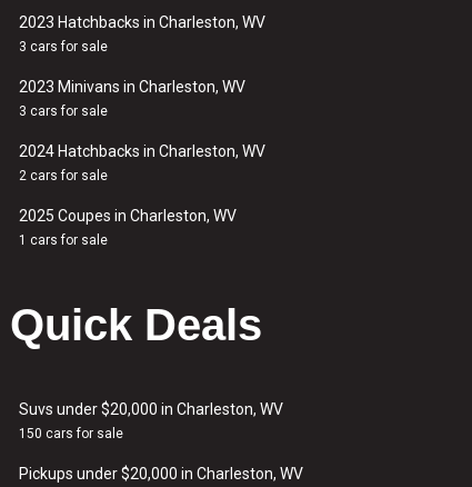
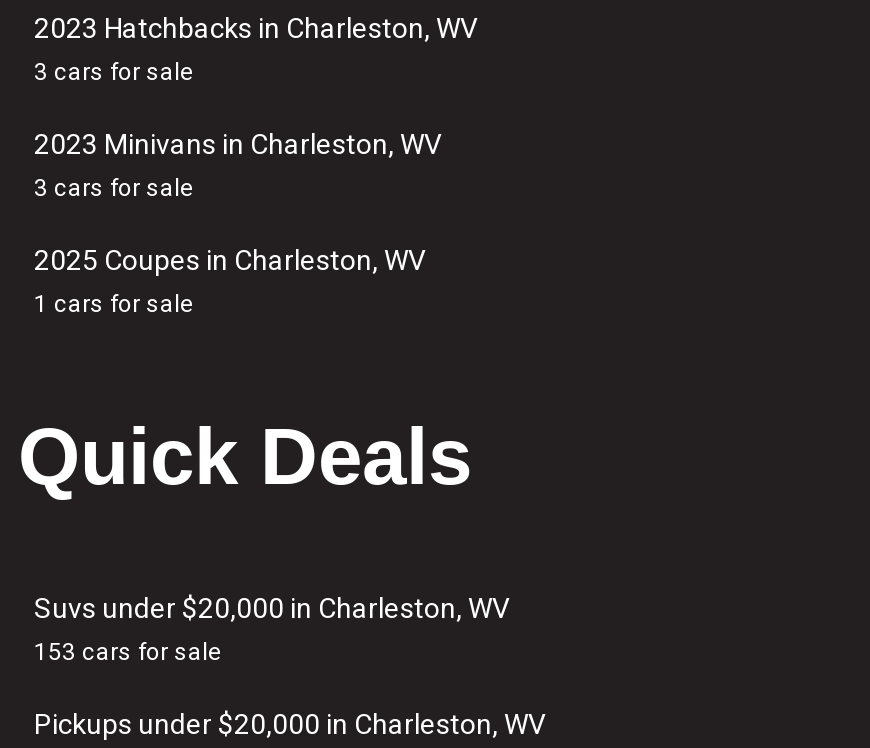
- 2024 Hatchbacks in Charleston, WV
- 2 cars for sale

- 150 cars for sale
+ 153 cars for sale
